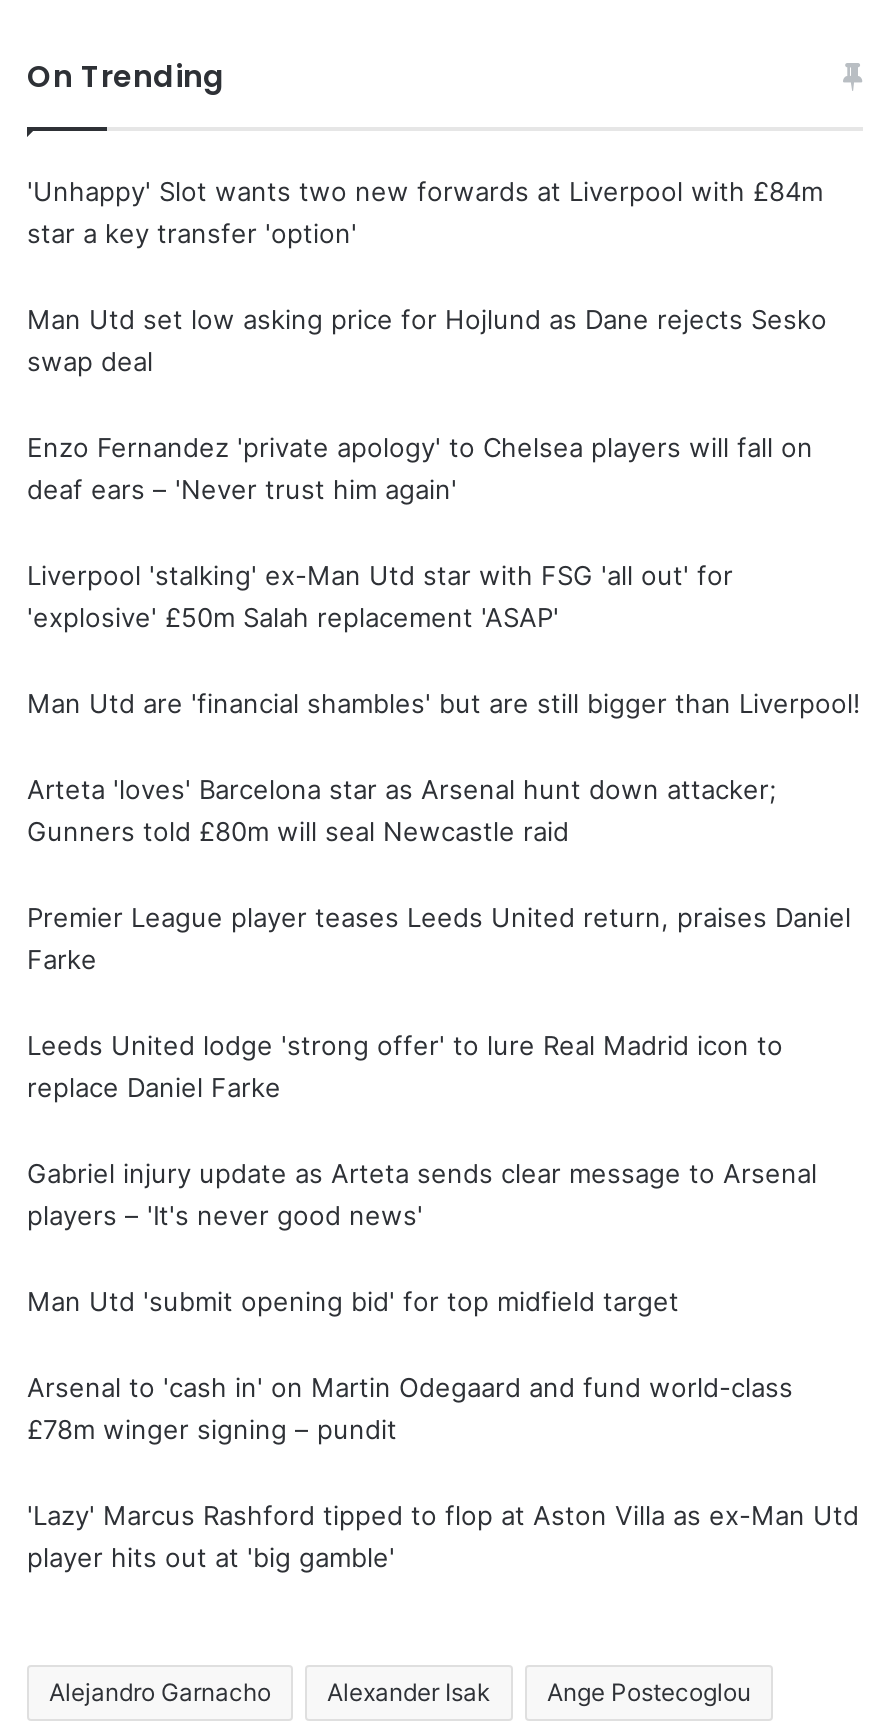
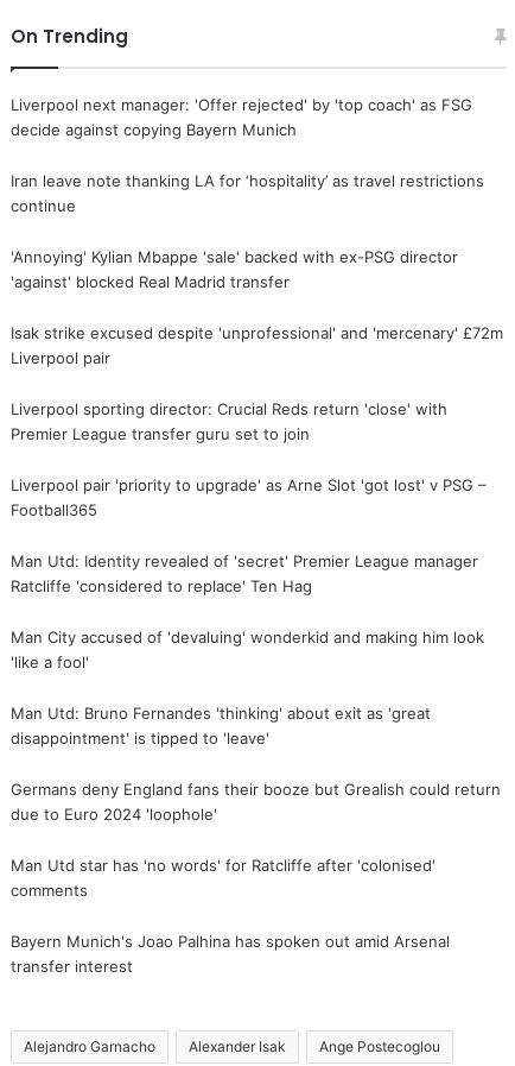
- 'Unhappy' Slot wants two new forwards at Liverpool with £84m
- star a key transfer 'option'
+ Liverpool next manager: 'Offer rejected' by 'top coach' as FSG
+ decide against copying Bayern Munich

- Man Utd set low asking price for Hojlund as Dane rejects Sesko
- swap deal
+ Iran leave note thanking LA for ‘hospitality’ as travel restrictions
+ continue

- Enzo Fernandez 'private apology' to Chelsea players will fall on
- deaf ears – 'Never trust him again'
+ 'Annoying' Kylian Mbappe 'sale' backed with ex-PSG director
+ 'against' blocked Real Madrid transfer

- Liverpool 'stalking' ex-Man Utd star with FSG 'all out' for
- 'explosive' £50m Salah replacement 'ASAP'
+ Isak strike excused despite 'unprofessional' and 'mercenary' £72m
+ Liverpool pair

- Man Utd are 'financial shambles' but are still bigger than Liverpool!
+ Liverpool sporting director: Crucial Reds return 'close' with
+ Premier League transfer guru set to join

- Arteta 'loves' Barcelona star as Arsenal hunt down attacker;
- Gunners told £80m will seal Newcastle raid
+ Liverpool pair 'priority to upgrade' as Arne Slot 'got lost' v PSG –
+ Football365

- Premier League player teases Leeds United return, praises Daniel
- Farke
+ Man Utd: Identity revealed of 'secret' Premier League manager
+ Ratcliffe 'considered to replace' Ten Hag

- Leeds United lodge 'strong offer' to lure Real Madrid icon to
- replace Daniel Farke
+ Man City accused of 'devaluing' wonderkid and making him look
+ 'like a fool'

- Gabriel injury update as Arteta sends clear message to Arsenal
- players – 'It's never good news'
+ Man Utd: Bruno Fernandes 'thinking' about exit as 'great
+ disappointment' is tipped to 'leave'

- Man Utd 'submit opening bid' for top midfield target
+ Germans deny England fans their booze but Grealish could return
+ due to Euro 2024 'loophole'

- Arsenal to 'cash in' on Martin Odegaard and fund world-class
- £78m winger signing – pundit
+ Man Utd star has 'no words' for Ratcliffe after 'colonised'
+ comments

- 'Lazy' Marcus Rashford tipped to flop at Aston Villa as ex-Man Utd
- player hits out at 'big gamble'
+ Bayern Munich's Joao Palhina has spoken out amid Arsenal
+ transfer interest
